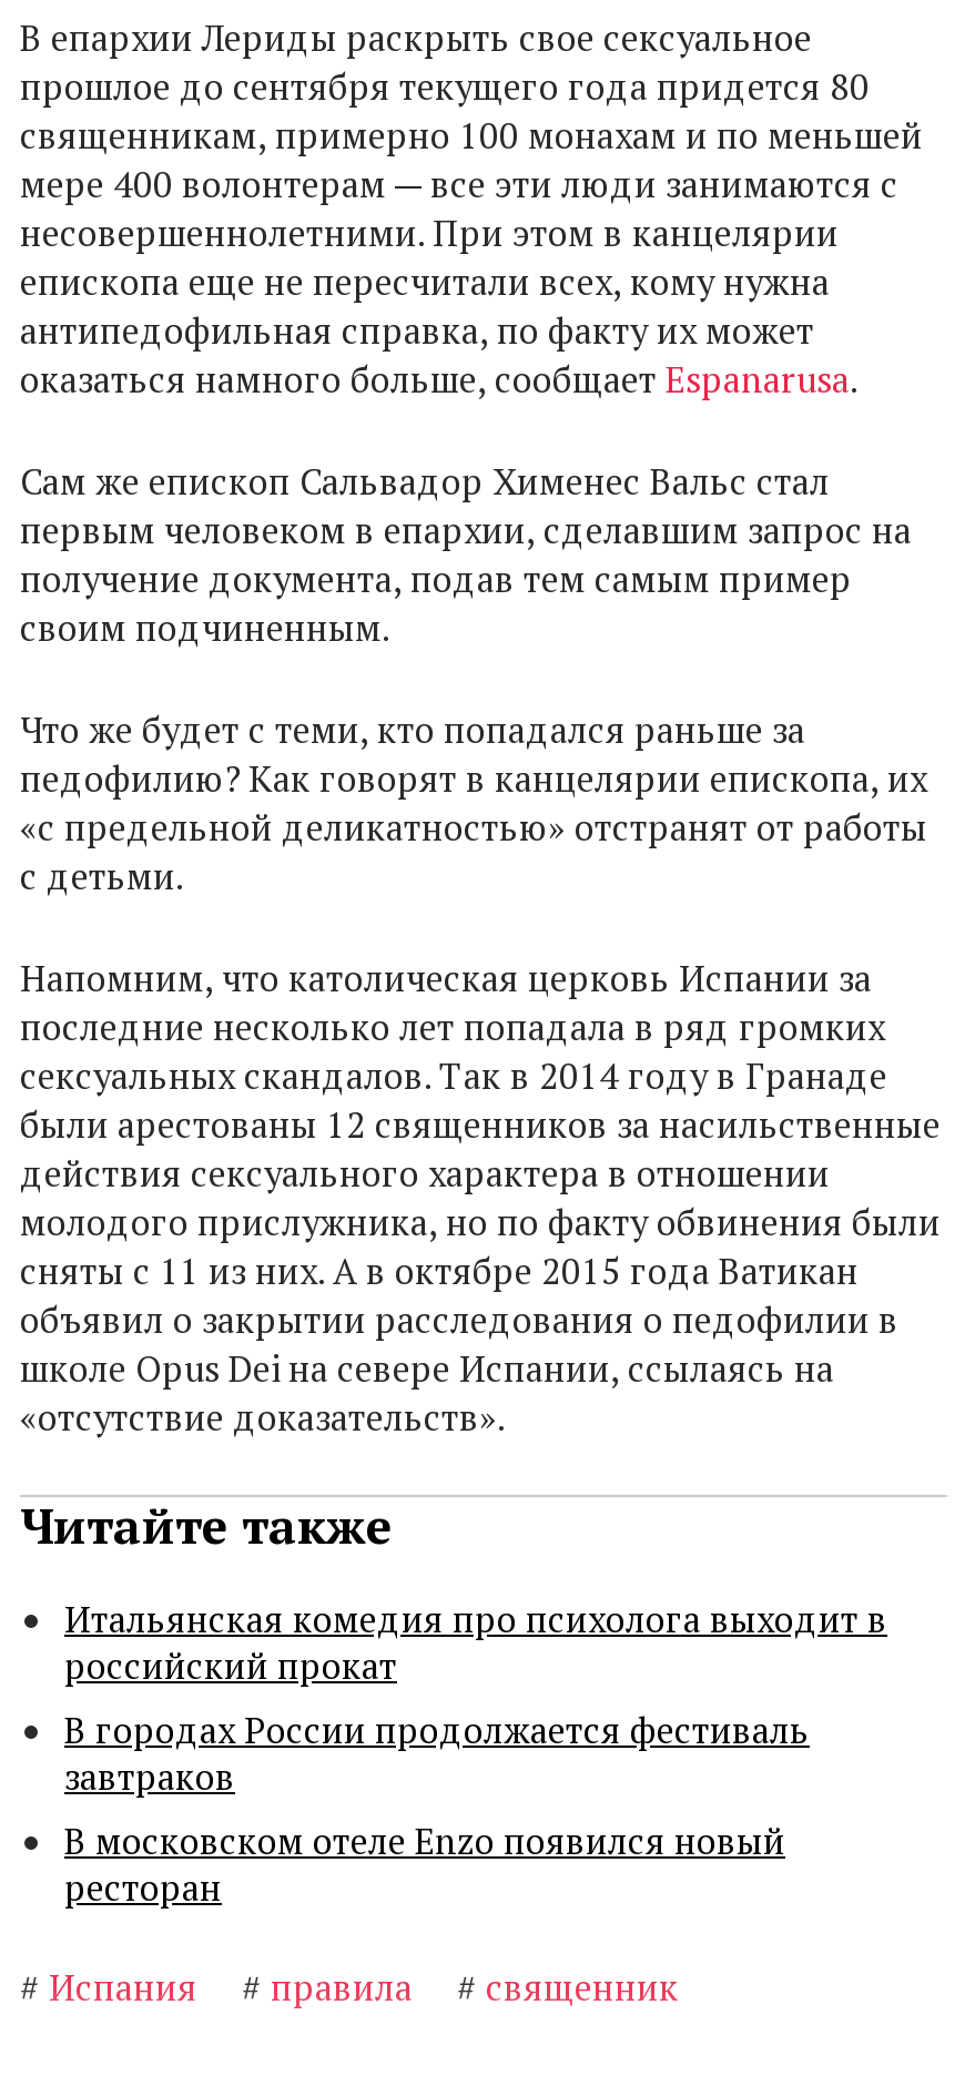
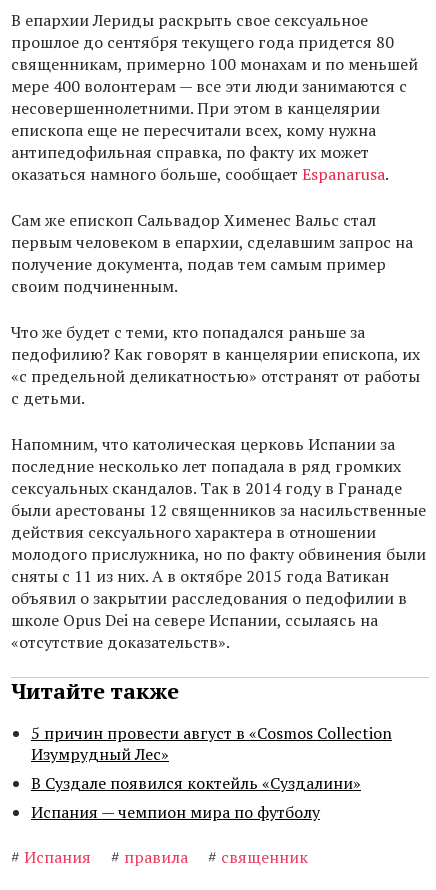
- Итальянская комедия про психолога выходит в
- российский прокат
- В городах России продолжается фестиваль
- завтраков
- В московском отеле Enzo появился новый
- ресторан
+ 5 причин провести август в «Cosmos Collection
+ Изумрудный Лес»
+ В Суздале появился коктейль «Суздалини»
+ Испания — чемпион мира по футболу
